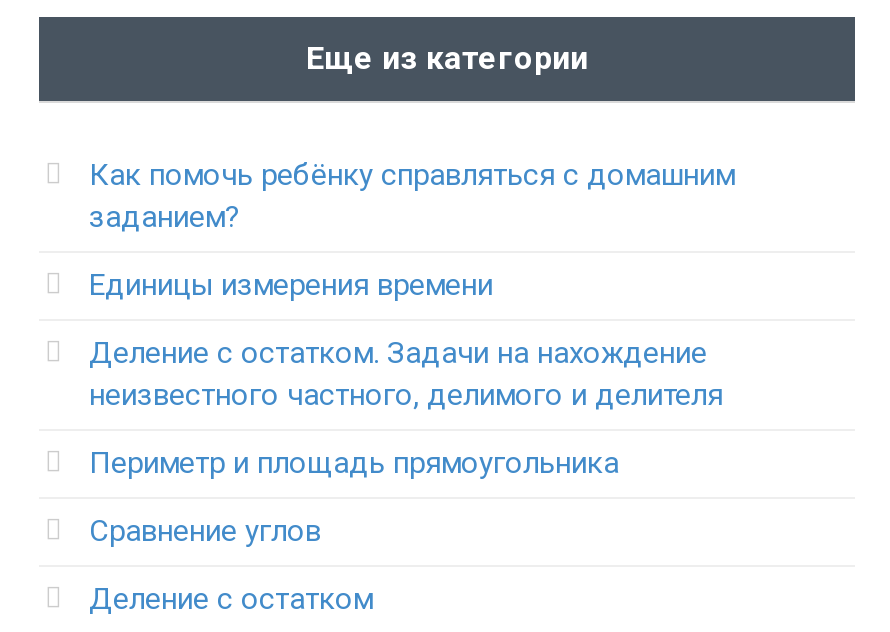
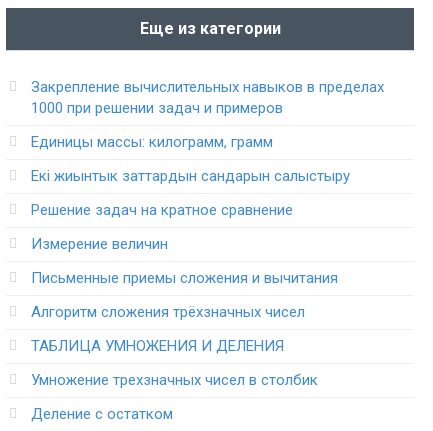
- Как помочь ребёнку справляться с домашним
- заданием?
- Единицы измерения времени
- Деление с остатком. Задачи на нахождение
- неизвестного частного, делимого и делителя
- Периметр и площадь прямоугольника
- Сравнение углов
+ Закрепление вычислительных навыков в пределах
+ 1000 при решении задач и примеров
+ Единицы массы: килограмм, грамм
+ Екi жиынтык заттардын сандарын салыстыру
+ Решение задач на кратное сравнение
+ Измерение величин
+ Письменные приемы сложения и вычитания
+ Алгоритм сложения трёхзначных чисел
+ ТАБЛИЦА УМНОЖЕНИЯ И ДЕЛЕНИЯ
+ Умножение трехзначных чисел в столбик
